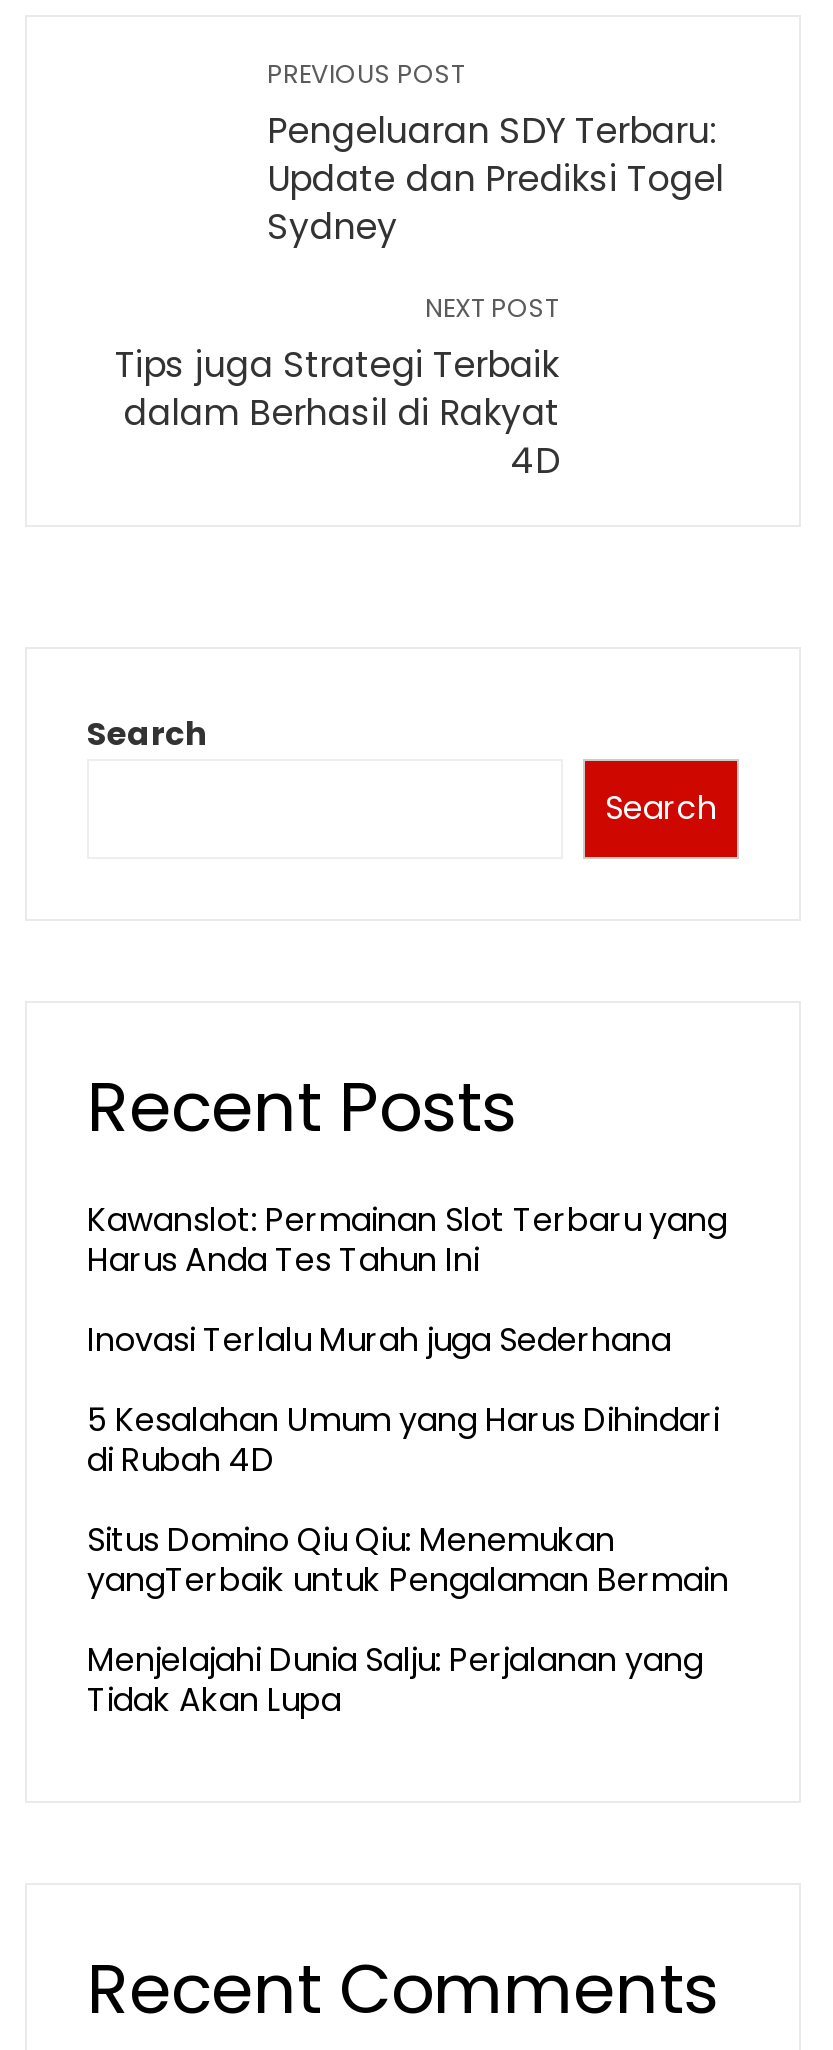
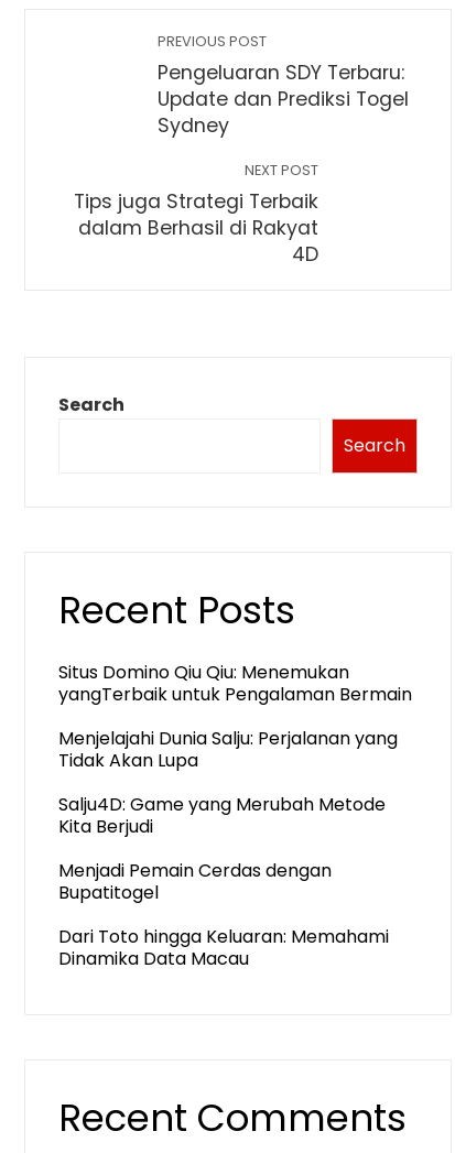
- Kawanslot: Permainan Slot Terbaru yang
- Harus Anda Tes Tahun Ini
- Inovasi Terlalu Murah juga Sederhana
- 5 Kesalahan Umum yang Harus Dihindari
- di Rubah 4D

moved up: Situs Domino Qiu Qiu: Menemukan | yangTerbaik untuk Pengalaman Bermain | Menjelajahi Dunia Salju: Perjalanan yang | Tidak Akan Lupa

+ Salju4D: Game yang Merubah Metode
+ Kita Berjudi
+ Menjadi Pemain Cerdas dengan
+ Bupatitogel
+ Dari Toto hingga Keluaran: Memahami
+ Dinamika Data Macau
